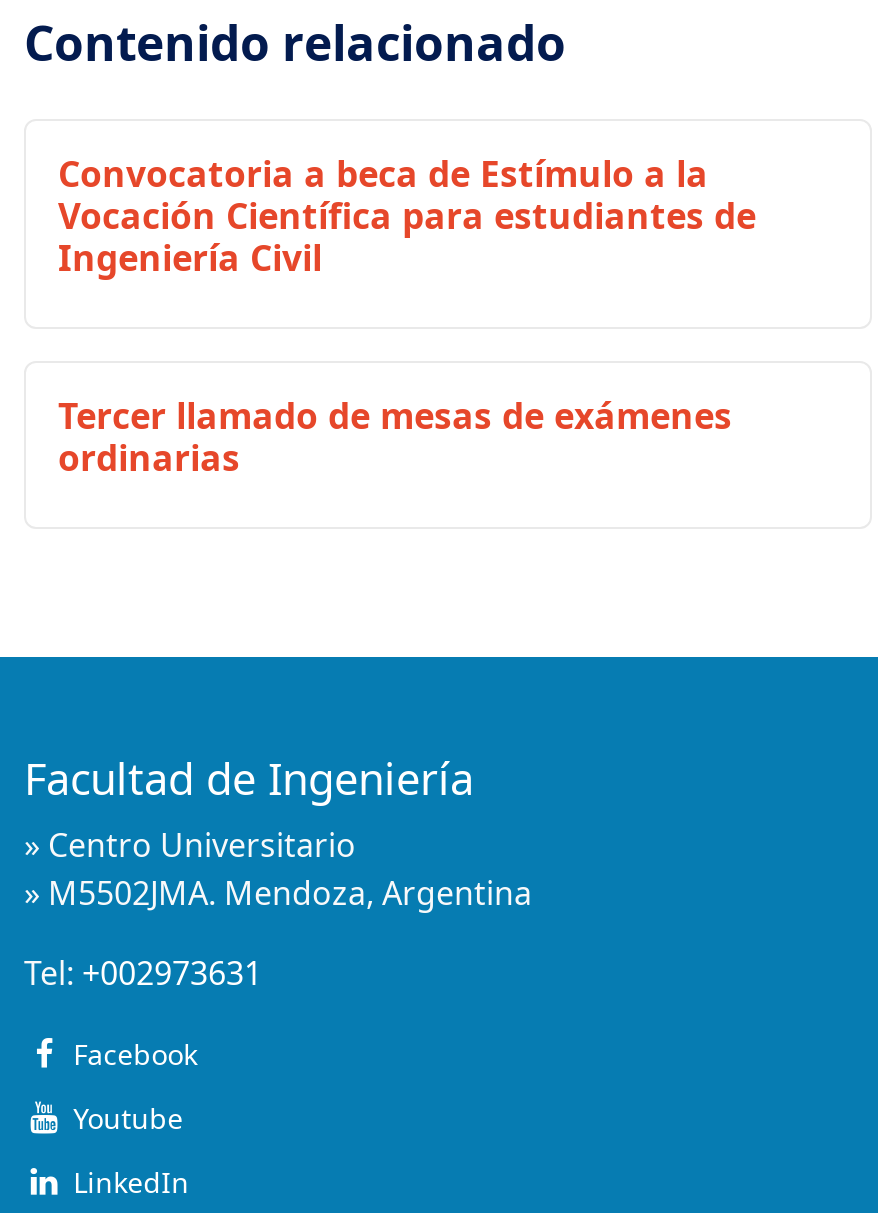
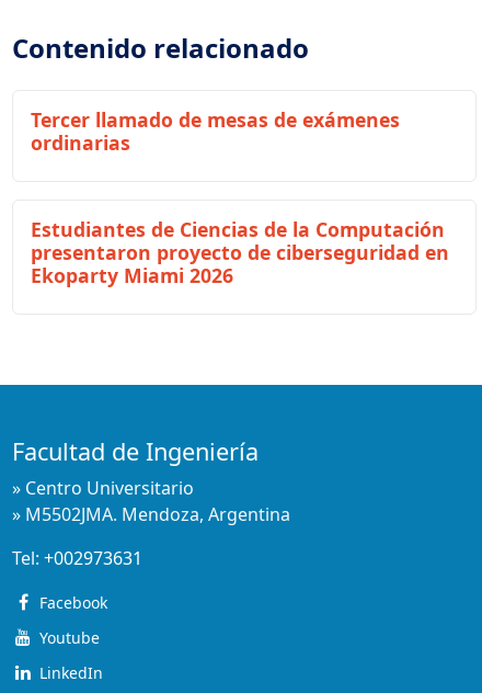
- Convocatoria a beca de Estímulo a la
- Vocación Científica para estudiantes de
- Ingeniería Civil

moved up: Tercer llamado de mesas de exámenes | ordinarias

+ Estudiantes de Ciencias de la Computación
+ presentaron proyecto de ciberseguridad en
+ Ekoparty Miami 2026
